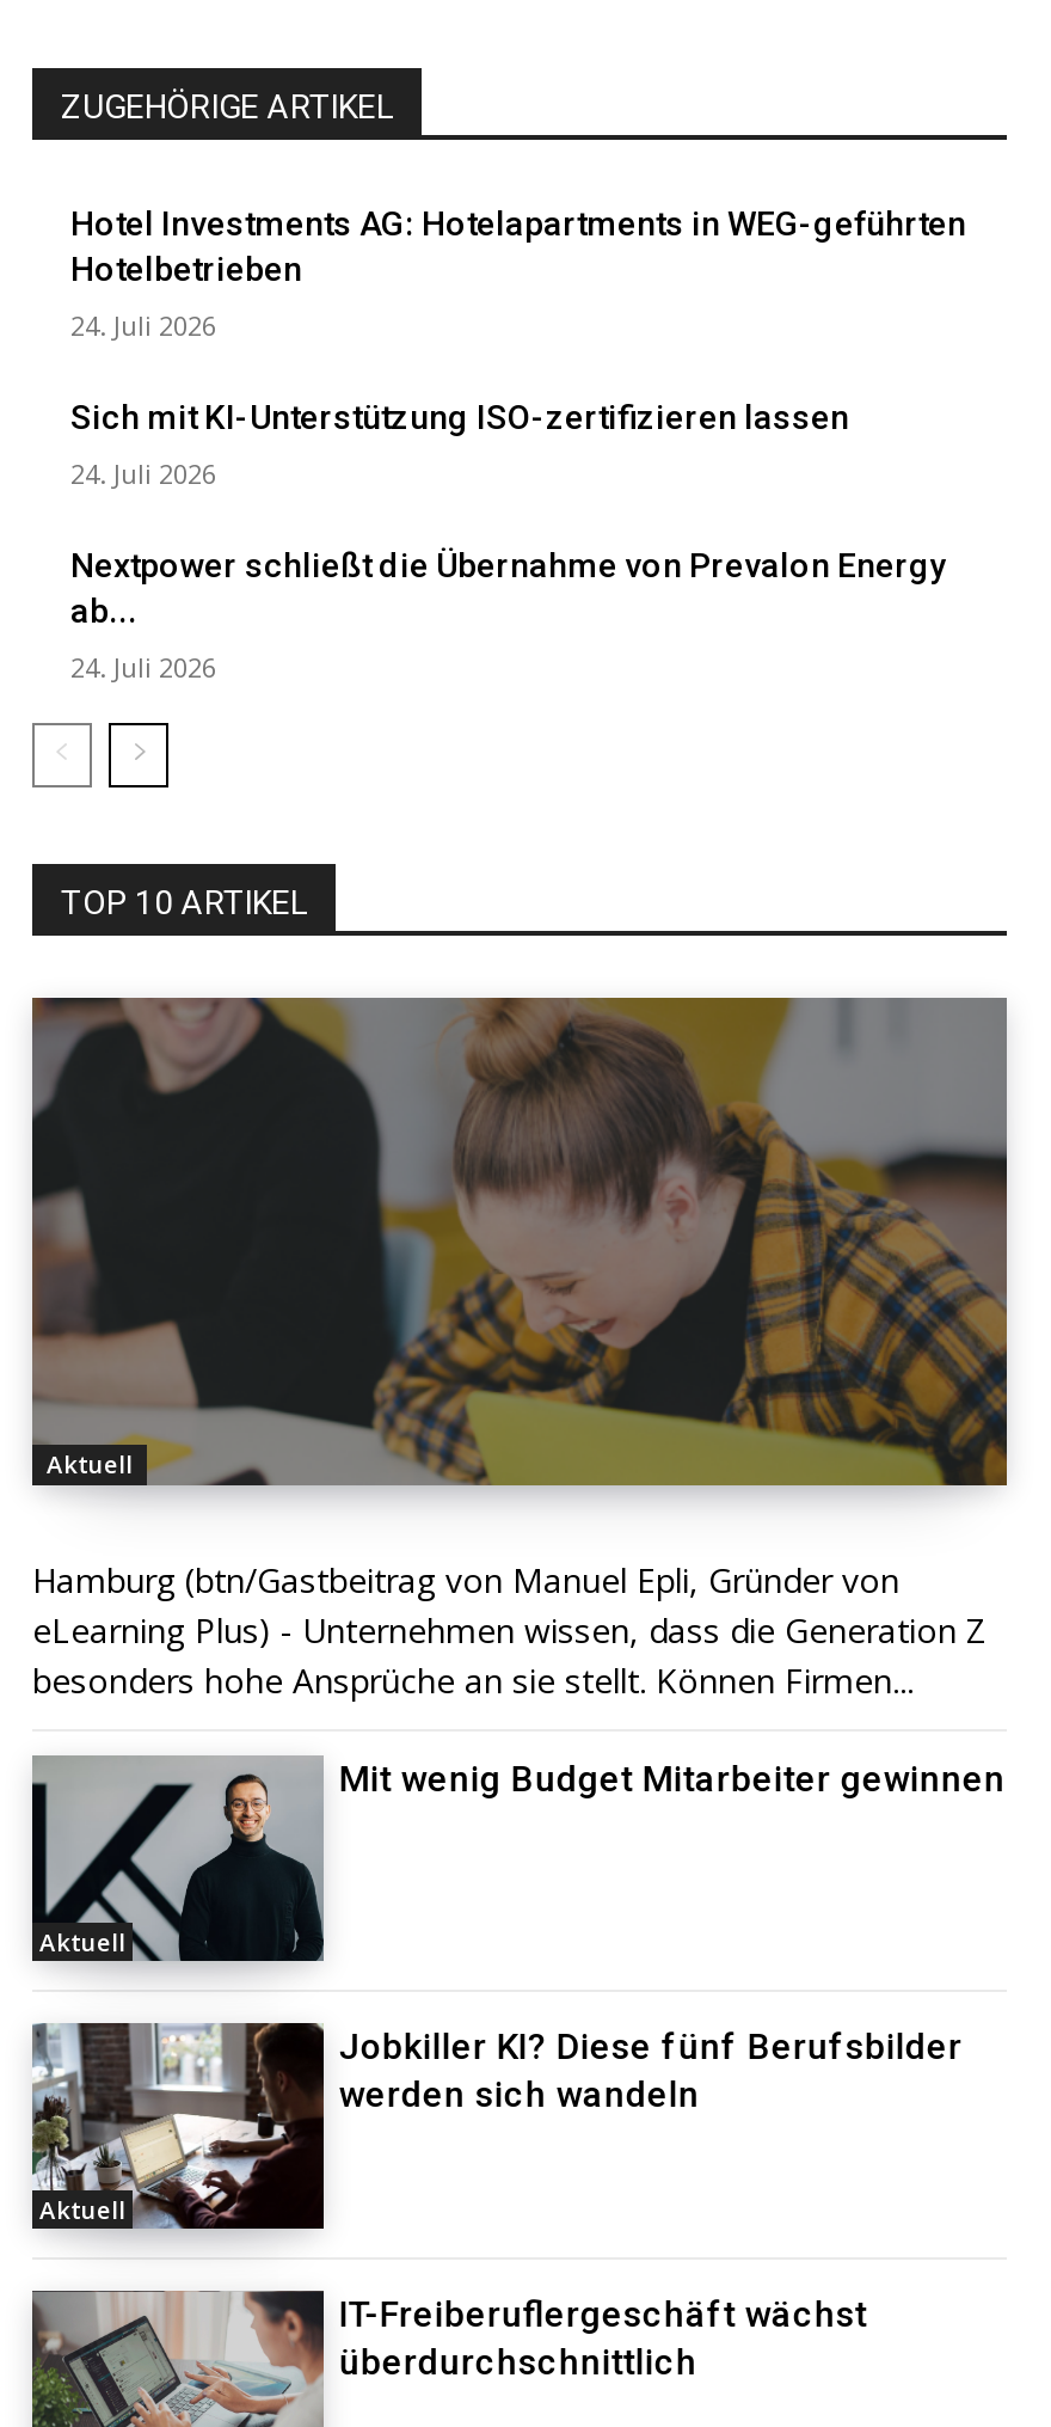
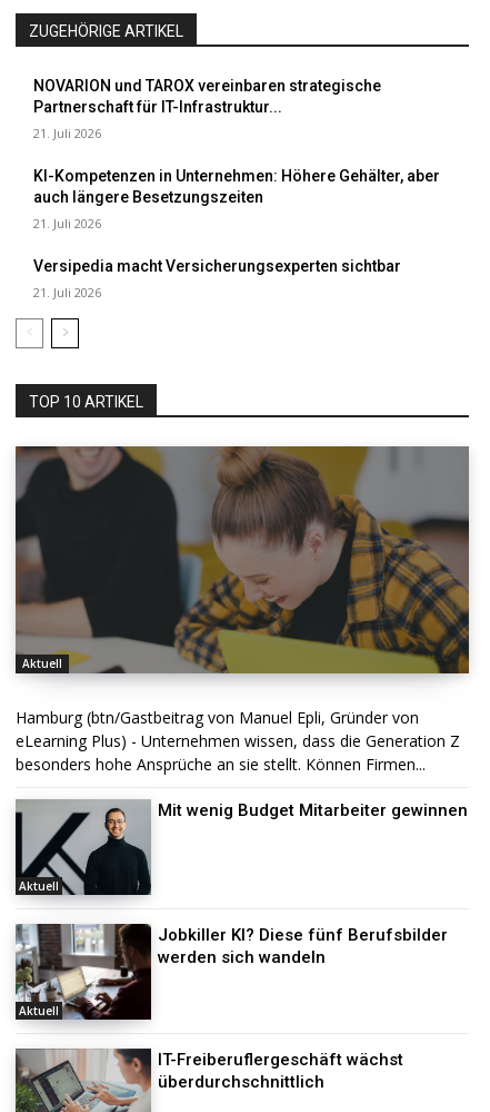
- Hotel Investments AG: Hotelapartments in WEG-geführten
- Hotelbetrieben
+ NOVARION und TAROX vereinbaren strategische
+ Partnerschaft für IT-Infrastruktur...

- 24. Juli 2026
+ 21. Juli 2026

- Sich mit KI-Unterstützung ISO-zertifizieren lassen
+ KI-Kompetenzen in Unternehmen: Höhere Gehälter, aber
+ auch längere Besetzungszeiten

- 24. Juli 2026
+ 21. Juli 2026

- Nextpower schließt die Übernahme von Prevalon Energy
- ab...
+ Versipedia macht Versicherungsexperten sichtbar

- 24. Juli 2026
+ 21. Juli 2026
